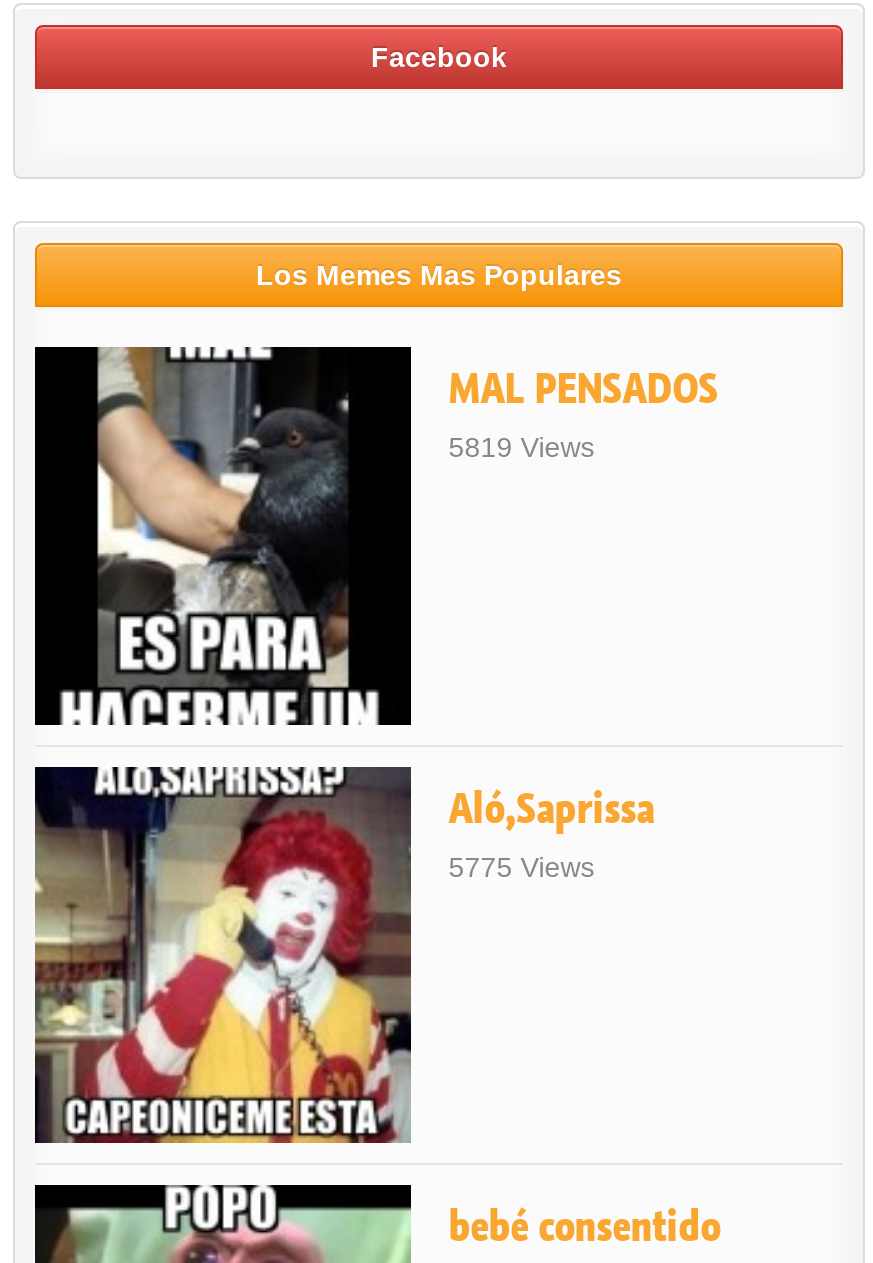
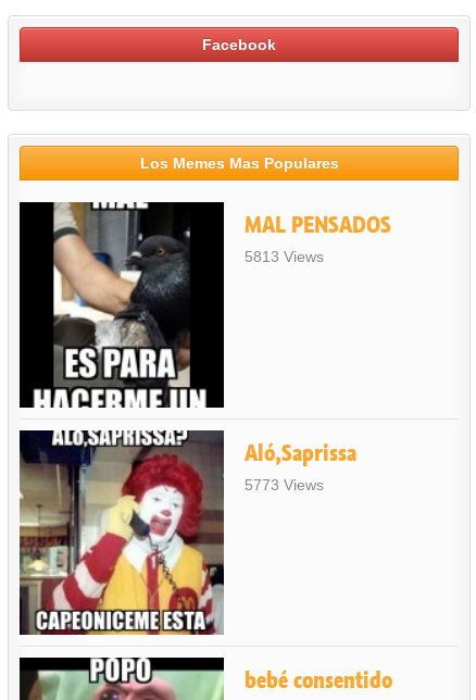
- 5819 Views
+ 5813 Views

- 5775 Views
+ 5773 Views
